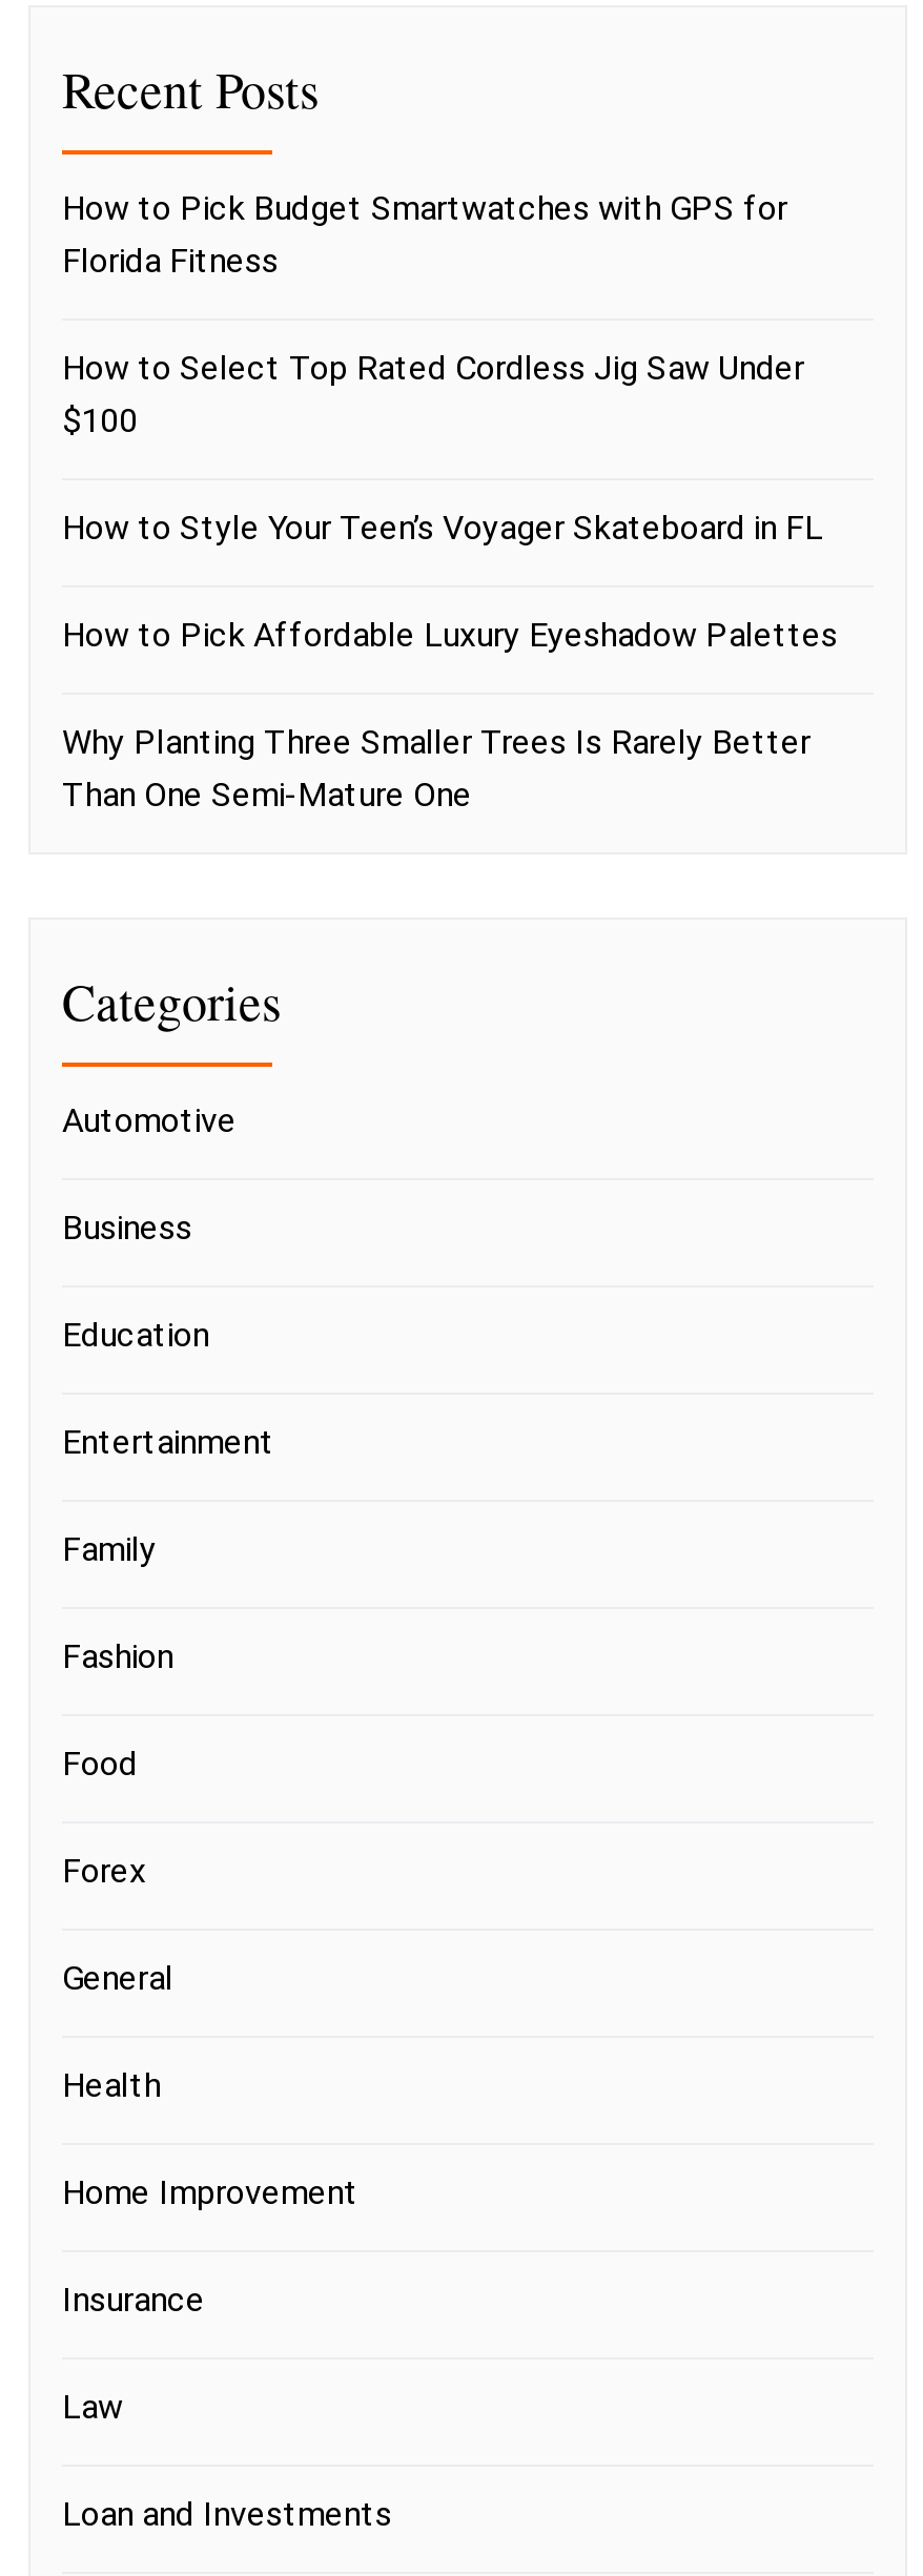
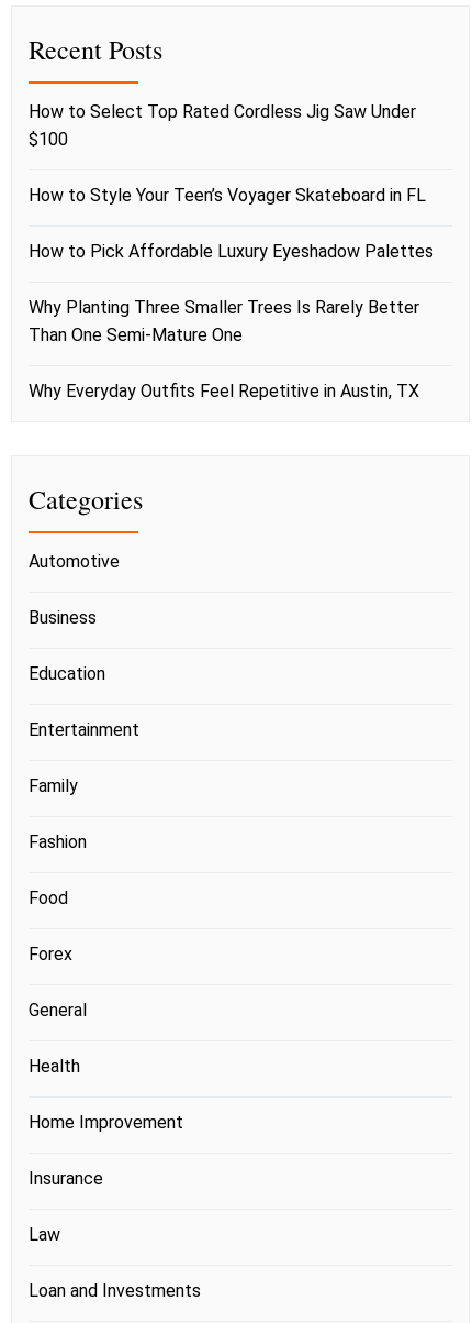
- How to Pick Budget Smartwatches with GPS for
- Florida Fitness

moved up: How to Select Top Rated Cordless Jig Saw Under | $100 | How to Style Your Teen’s Voyager Skateboard in FL | How to Pick Affordable Luxury Eyeshadow Palettes | Why Planting Three Smaller Trees Is Rarely Better | Than One Semi-Mature One

+ Why Everyday Outfits Feel Repetitive in Austin, TX
